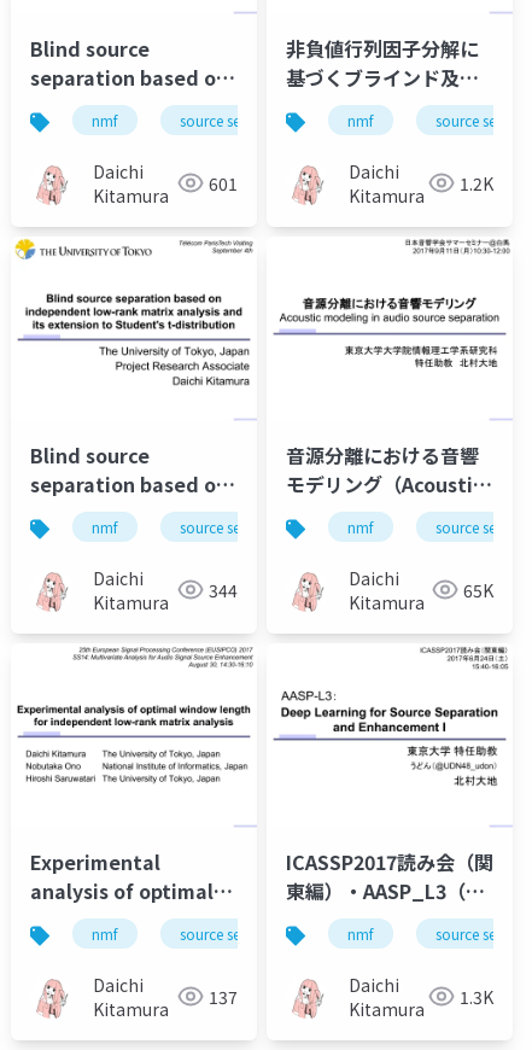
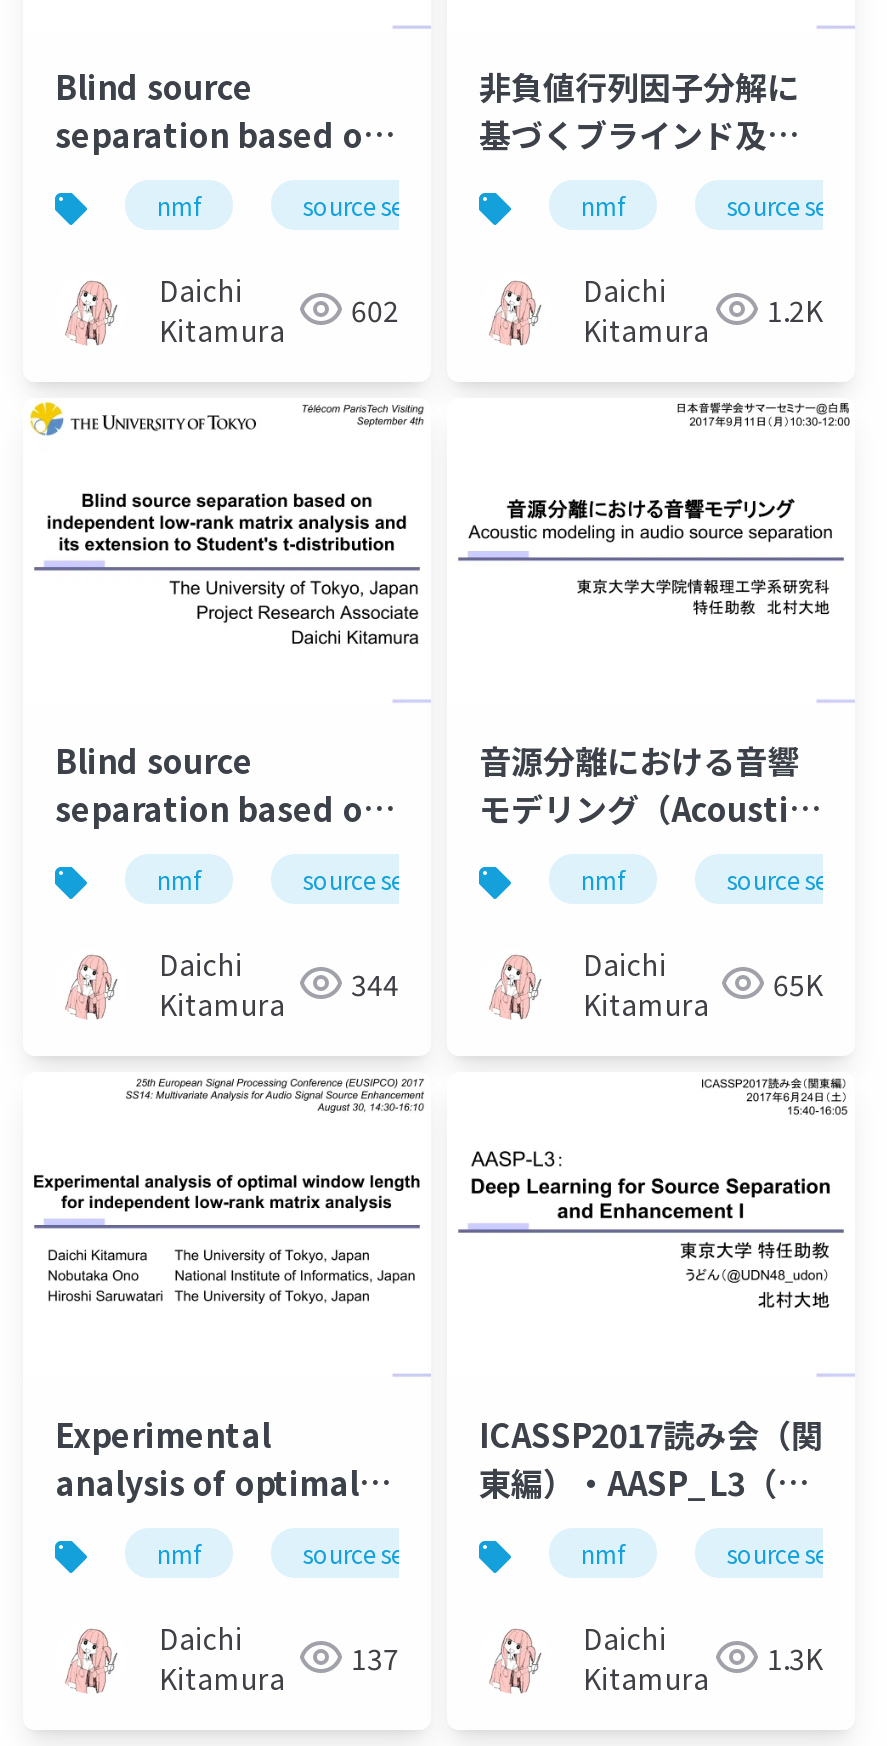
- Kitamura 601
+ Kitamura 602
